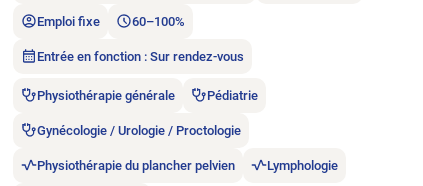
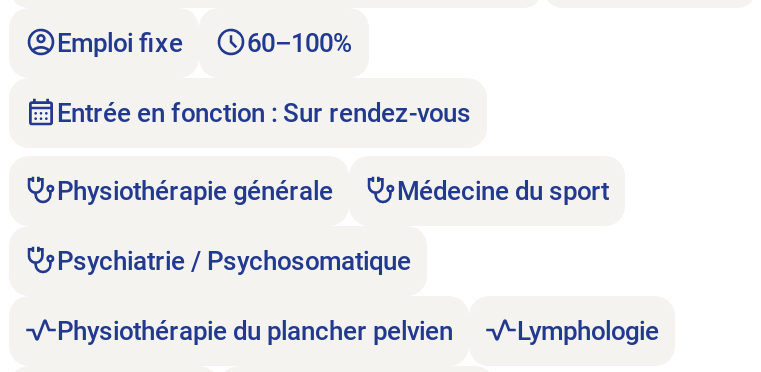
- Pédiatrie
+ Médecine du sport

- Gynécologie / Urologie / Proctologie
+ Psychiatrie / Psychosomatique
